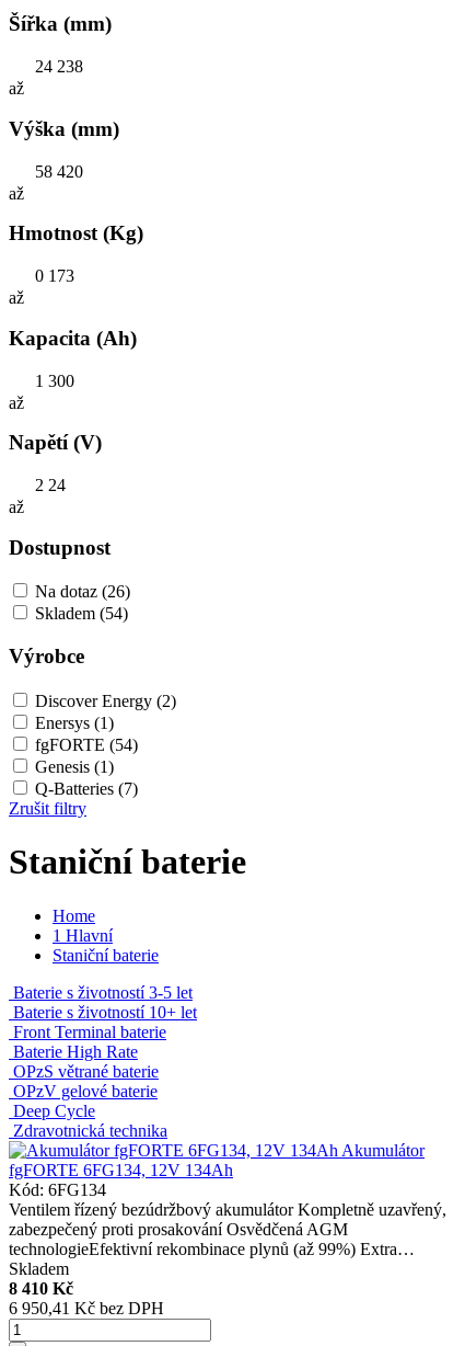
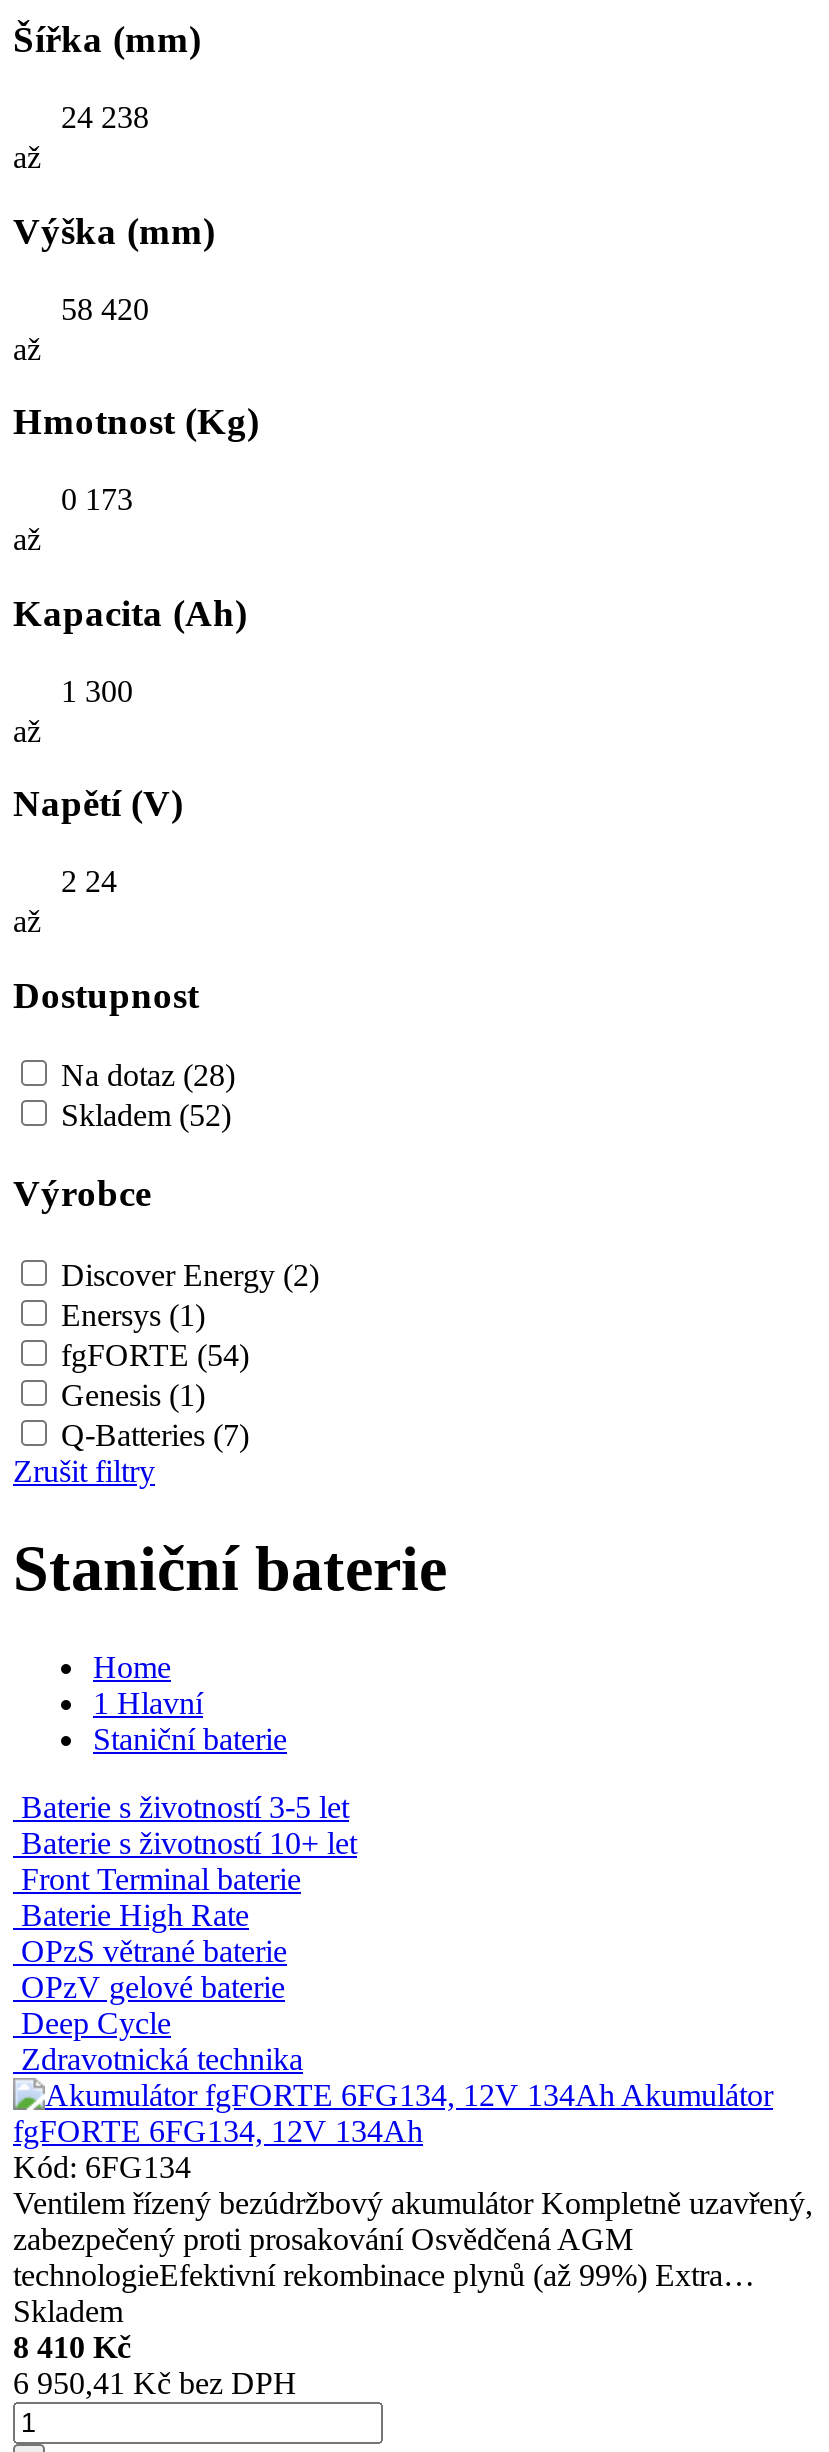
- Na dotaz (26)
+ Na dotaz (28)

- Skladem (54)
+ Skladem (52)
